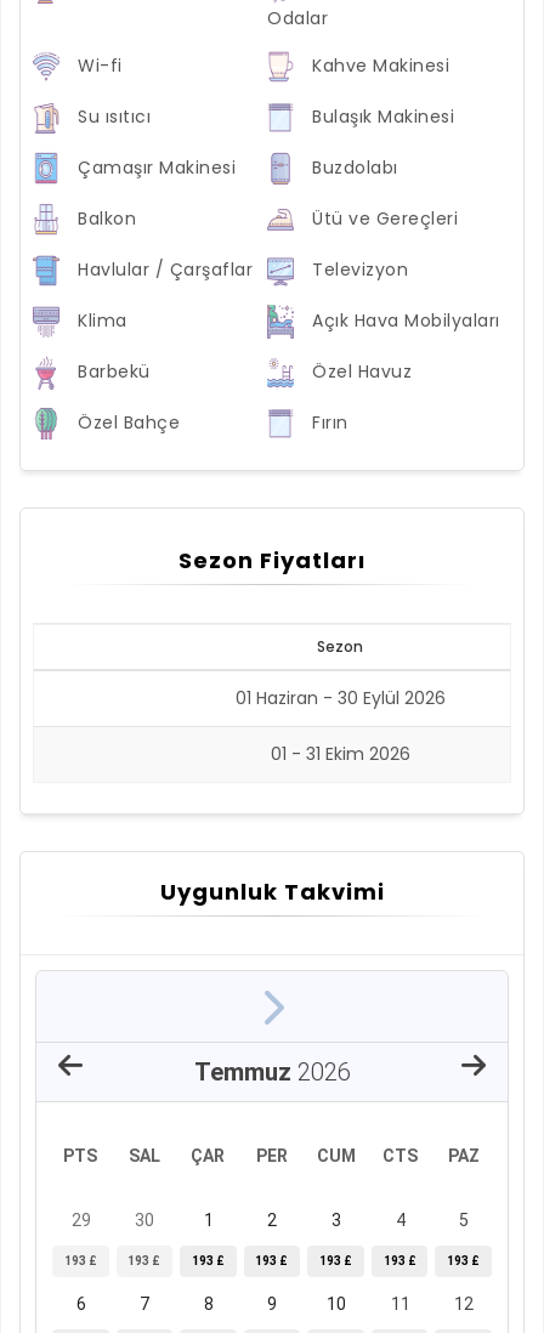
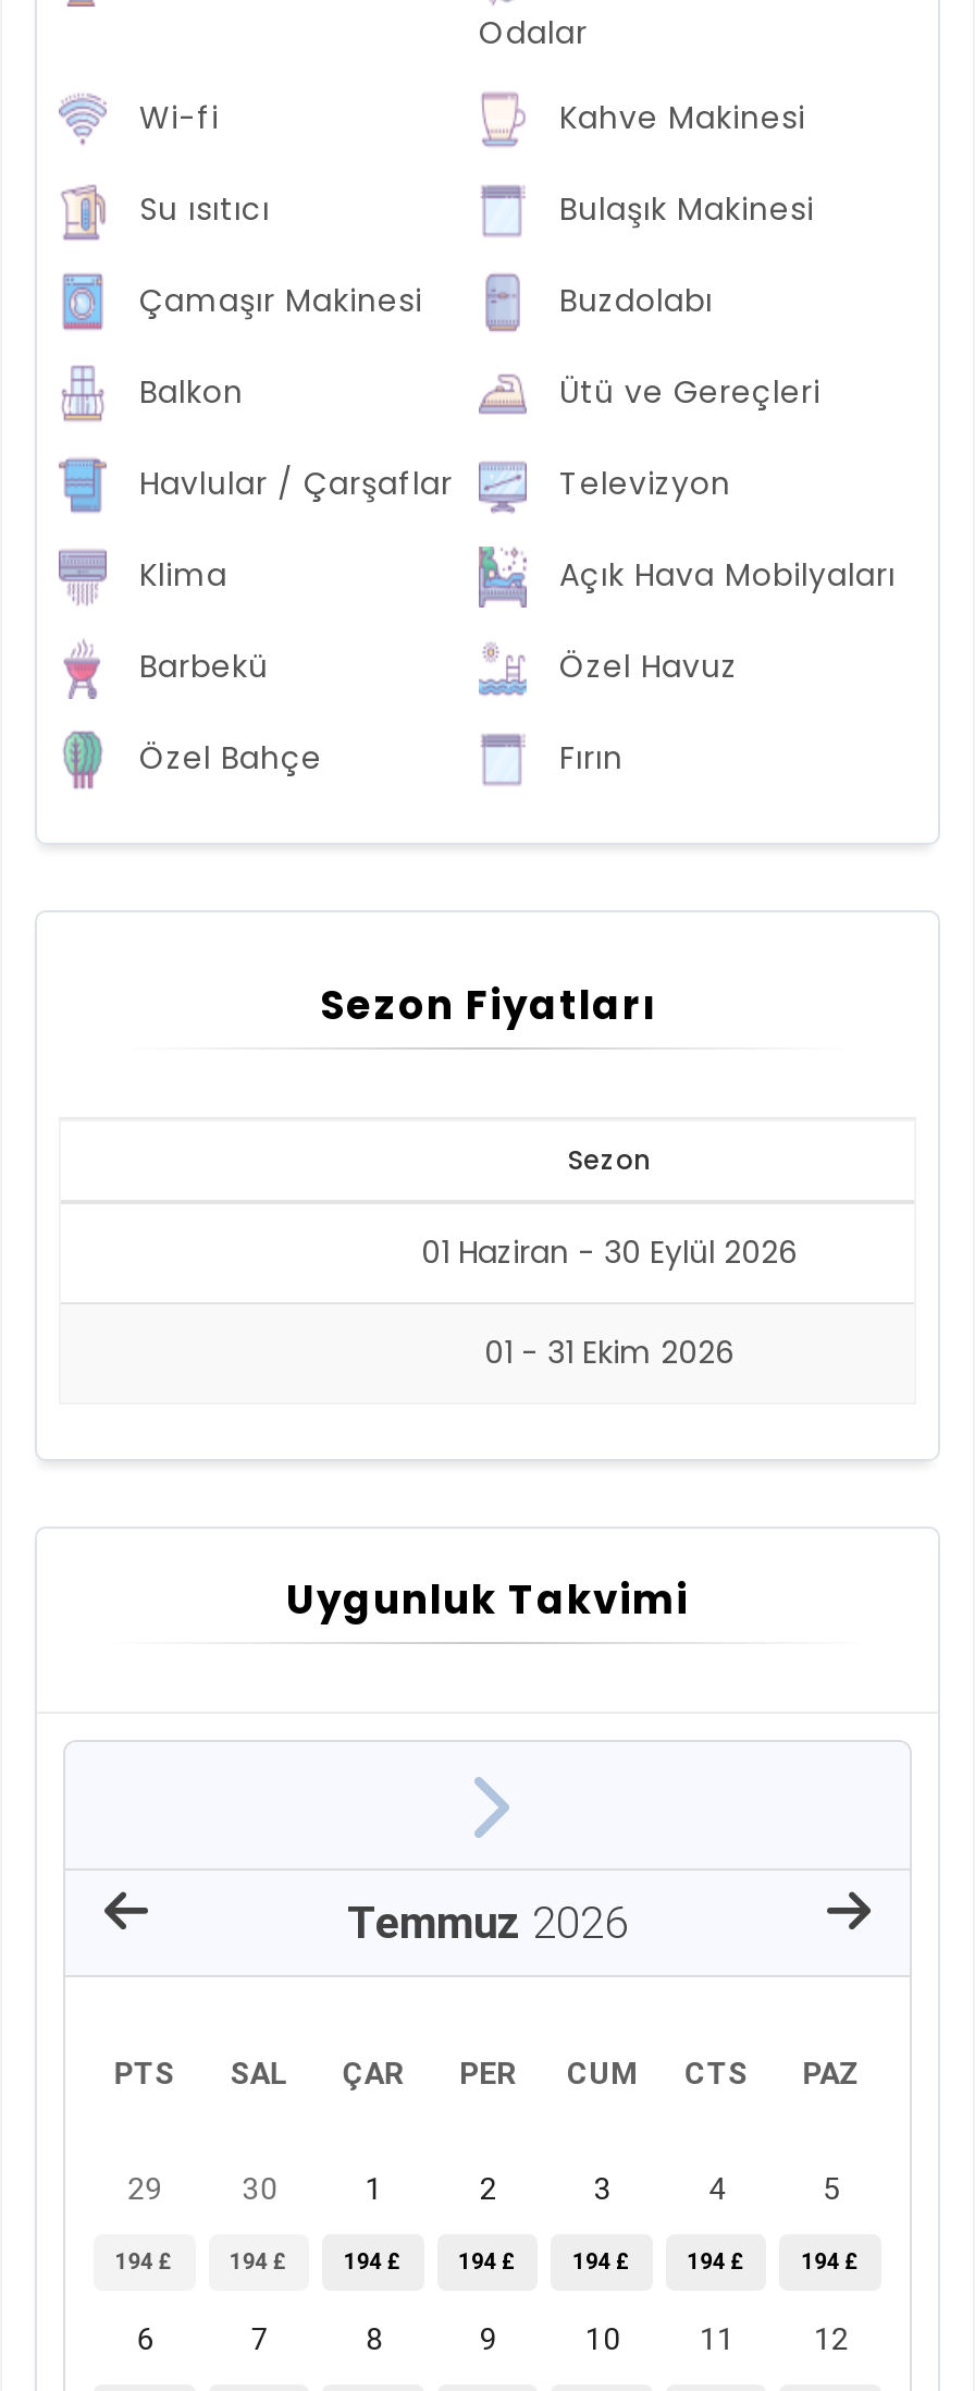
- 193 £
+ 194 £

- 193 £
+ 194 £

- 193 £
+ 194 £

- 193 £
+ 194 £

- 193 £
+ 194 £

- 193 £
+ 194 £

- 193 £
+ 194 £
